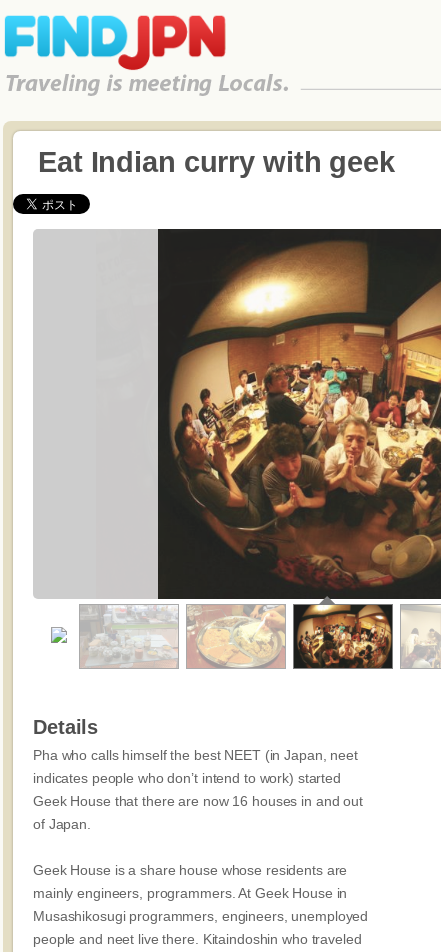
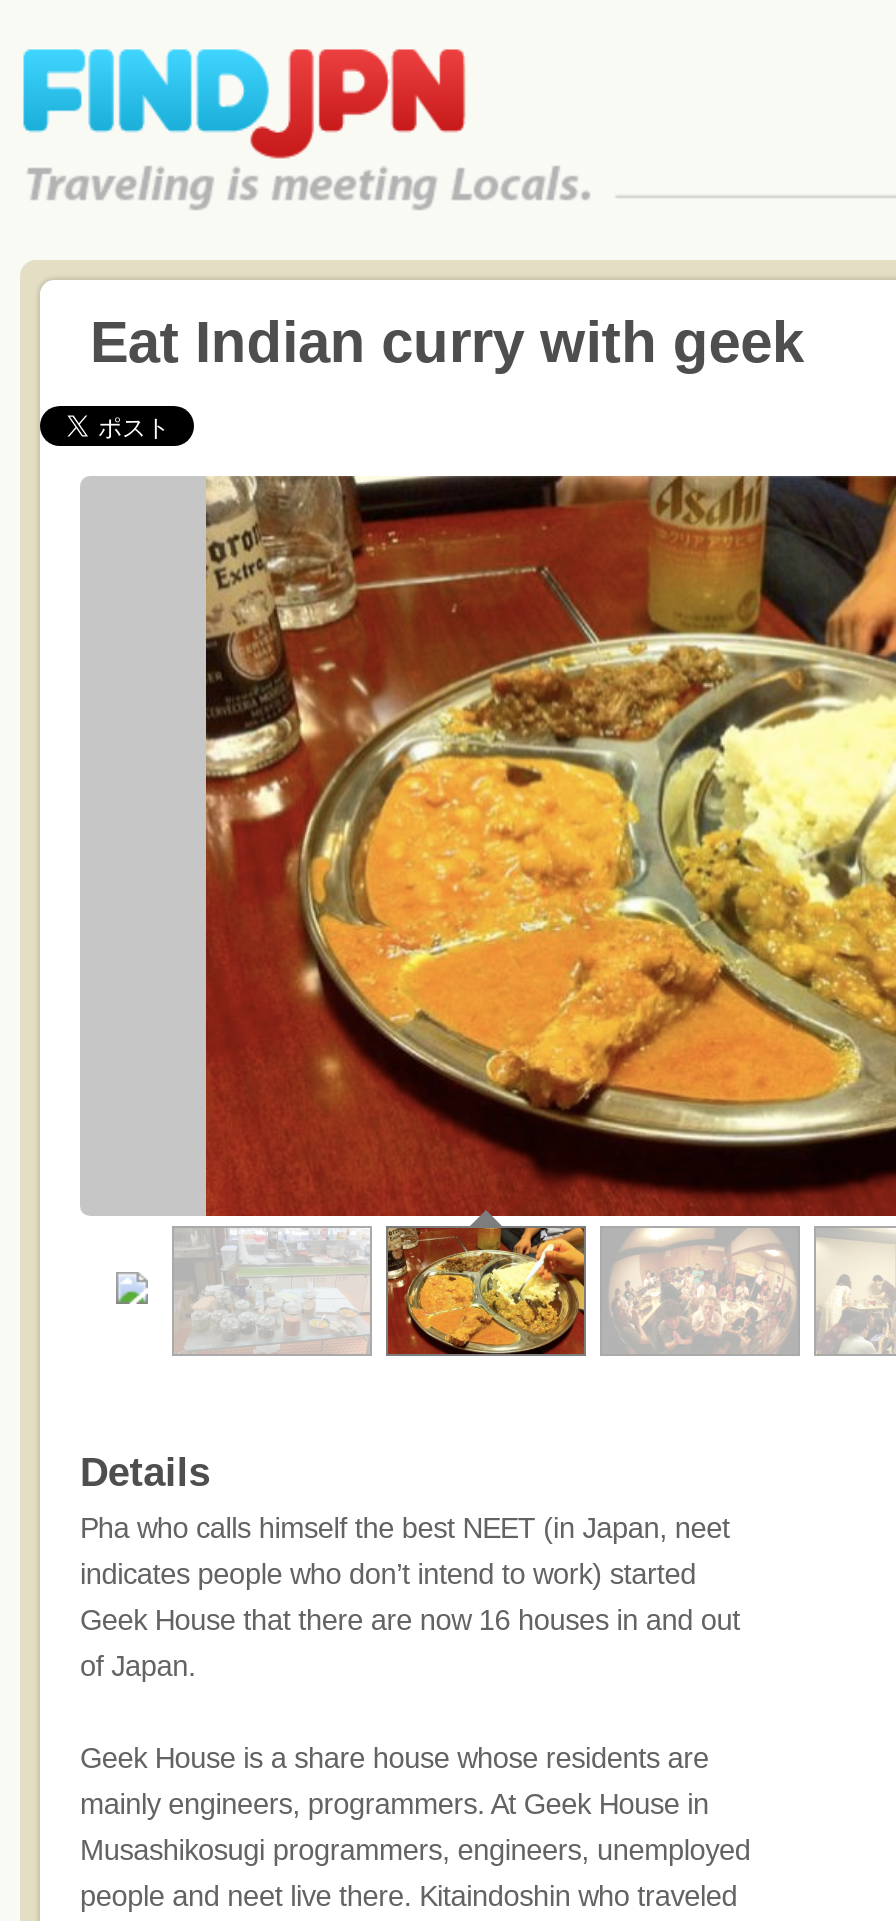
- [image]
+ [image]
